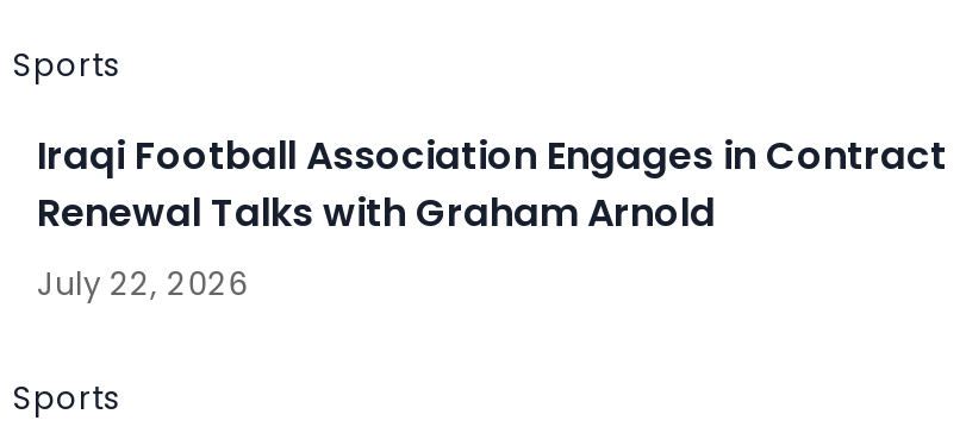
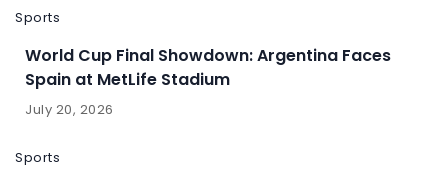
- Iraqi Football Association Engages in Contract
- Renewal Talks with Graham Arnold
- July 22, 2026
+ World Cup Final Showdown: Argentina Faces
+ Spain at MetLife Stadium
+ July 20, 2026
